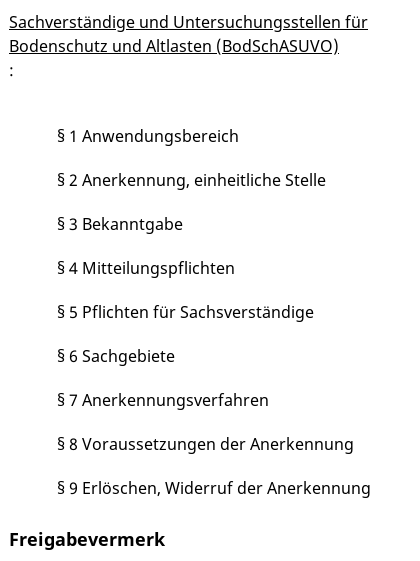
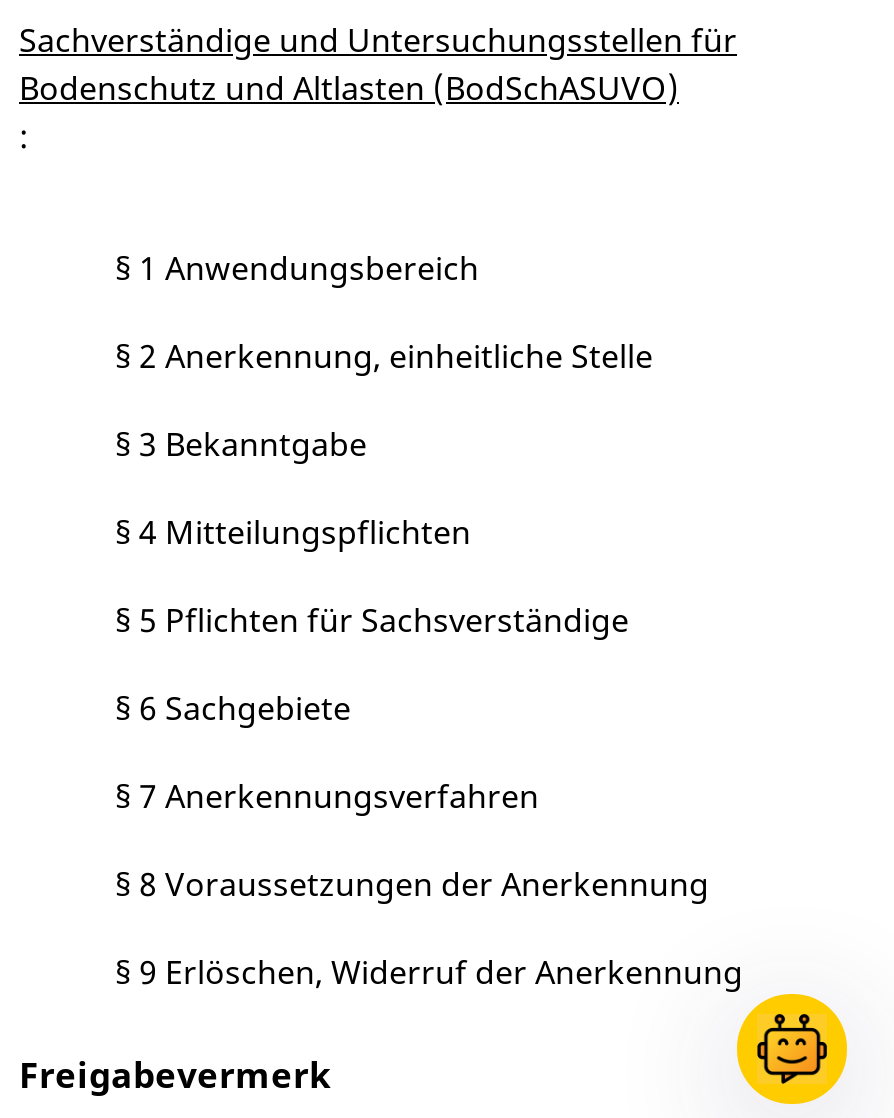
+ [image]
